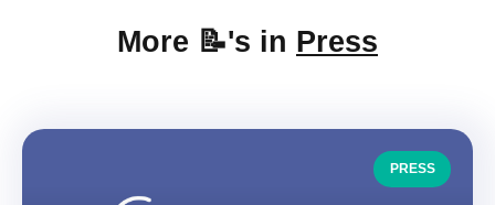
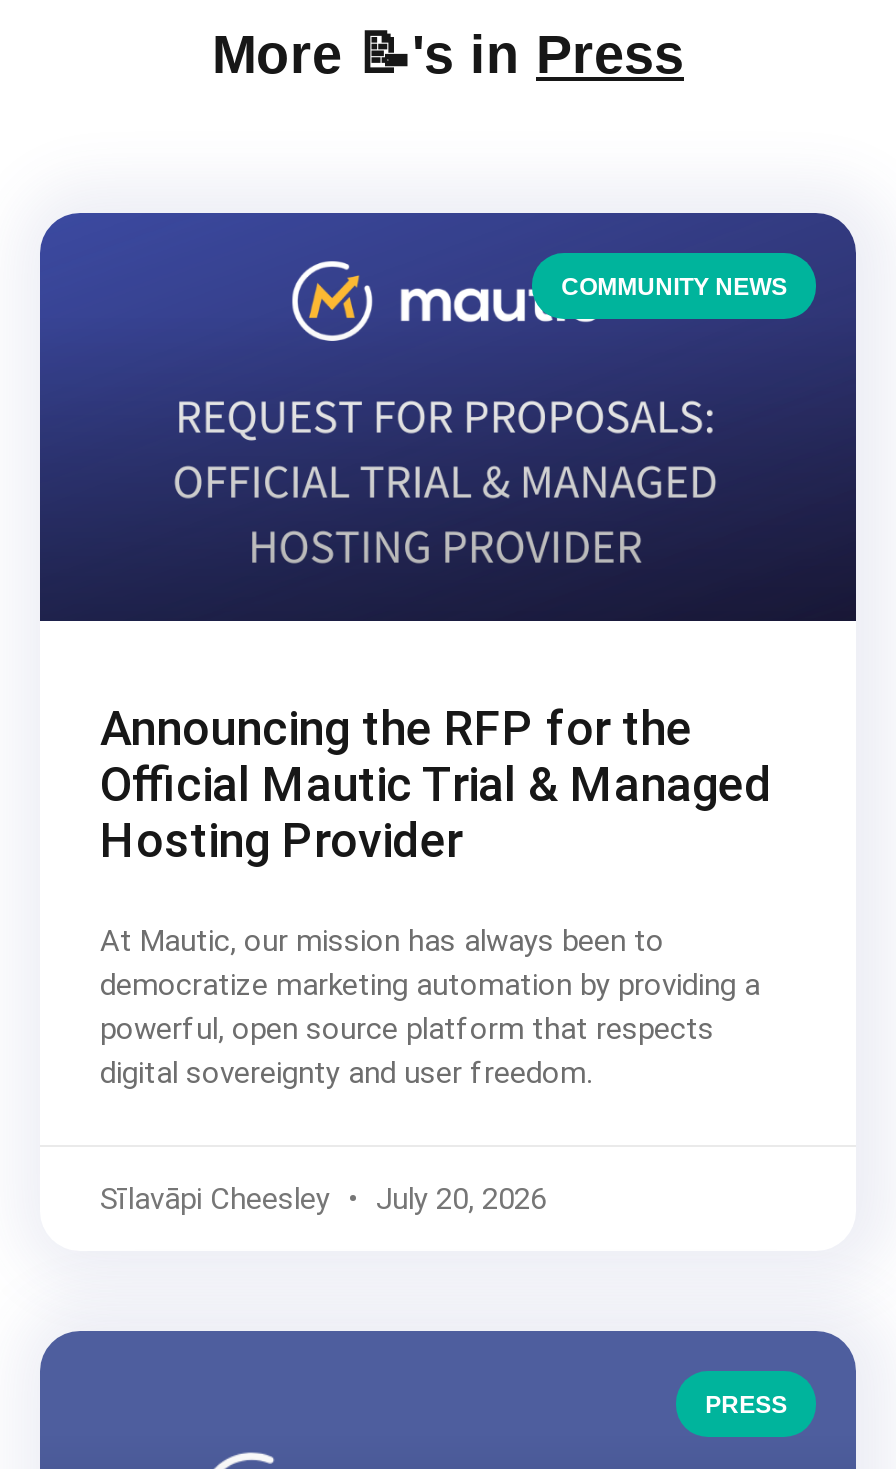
+ [image]
+ COMMUNITY NEWS

+ Announcing the RFP for the
+ Official Mautic Trial & Managed
+ Hosting Provider
+ At Mautic, our mission has always been to
+ democratize marketing automation by providing a
+ powerful, open source platform that respects
+ digital sovereignty and user freedom.
+ Sīlavāpi Cheesley
+ July 20, 2026
